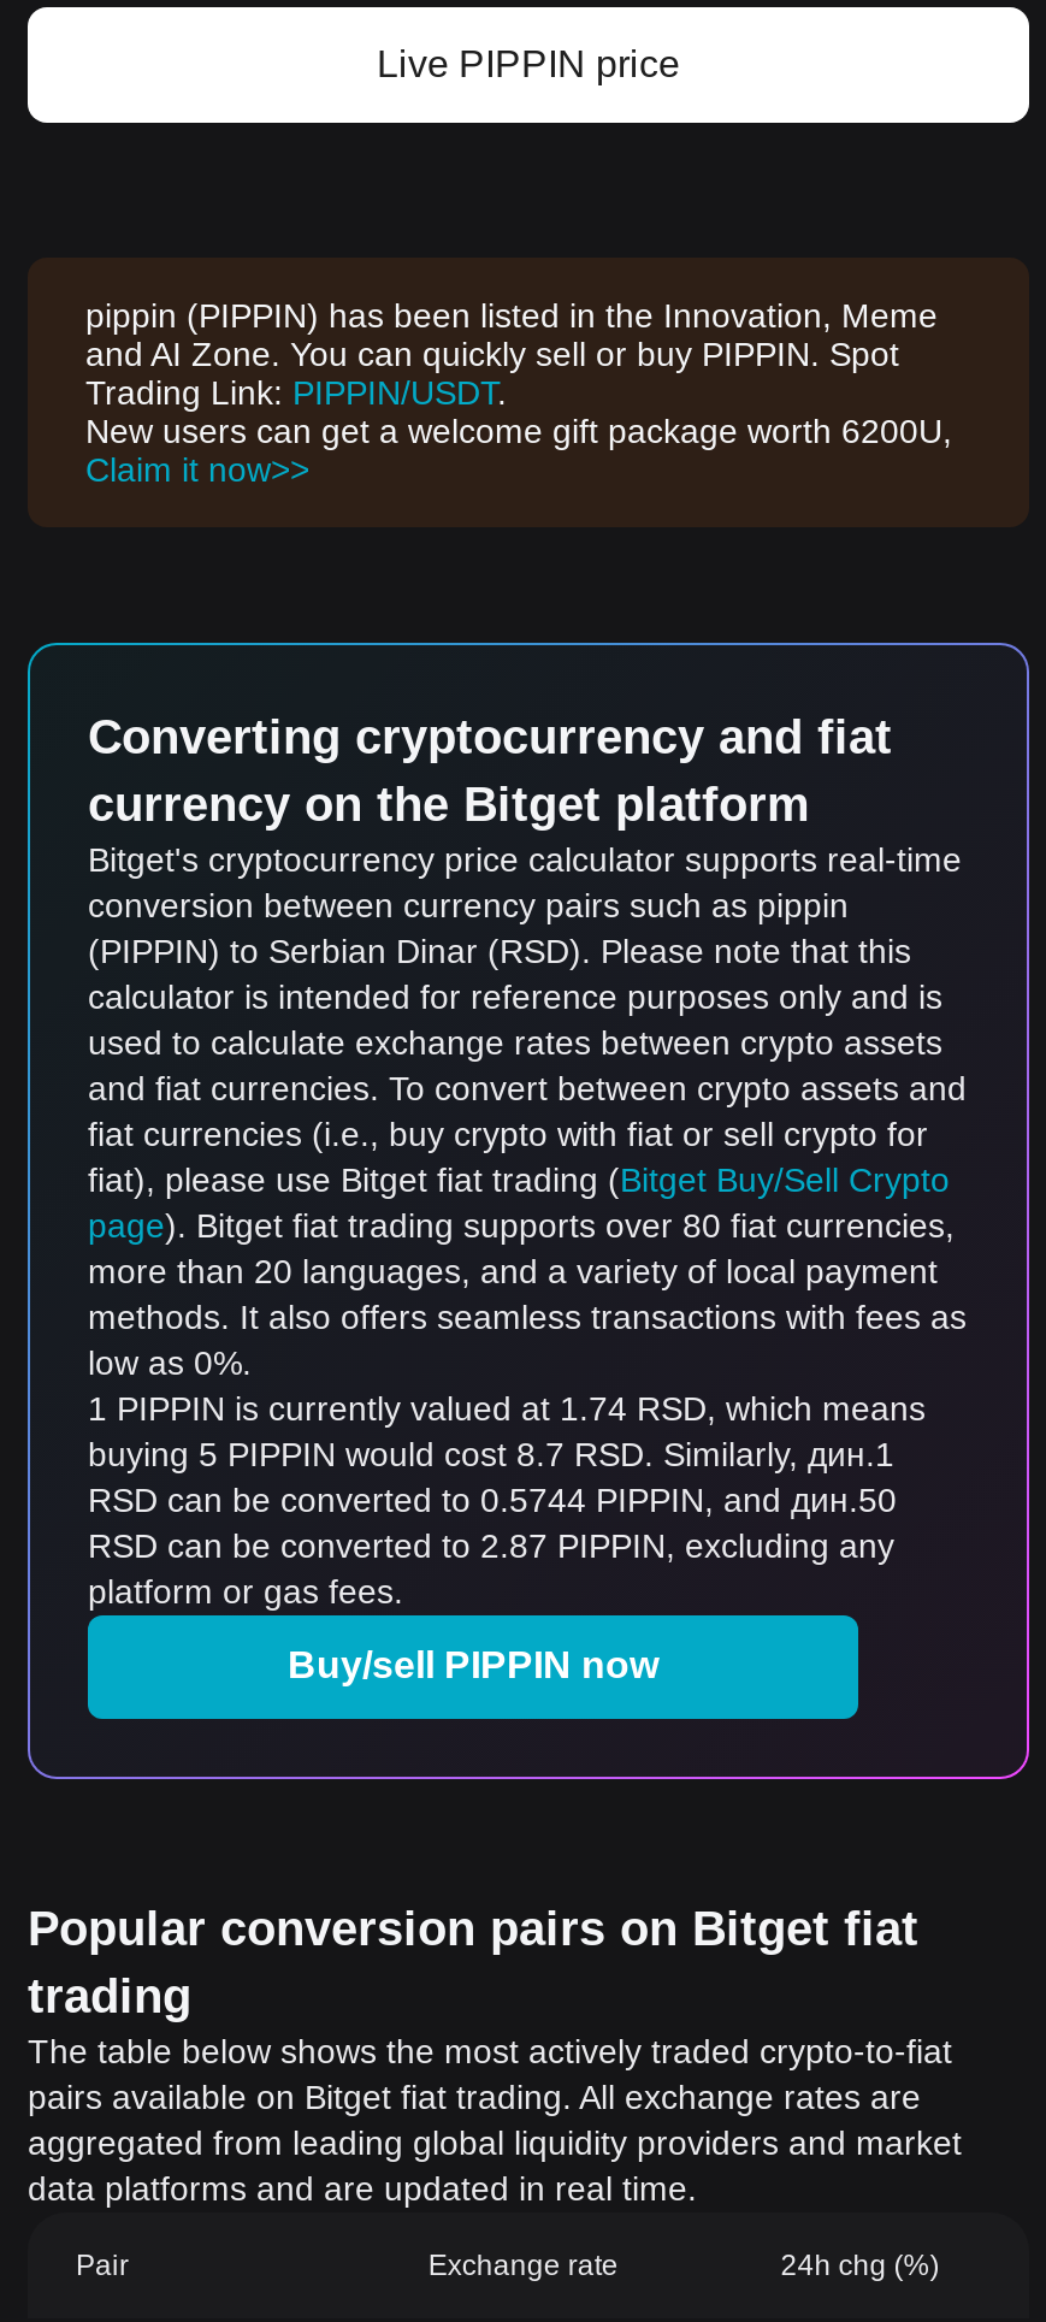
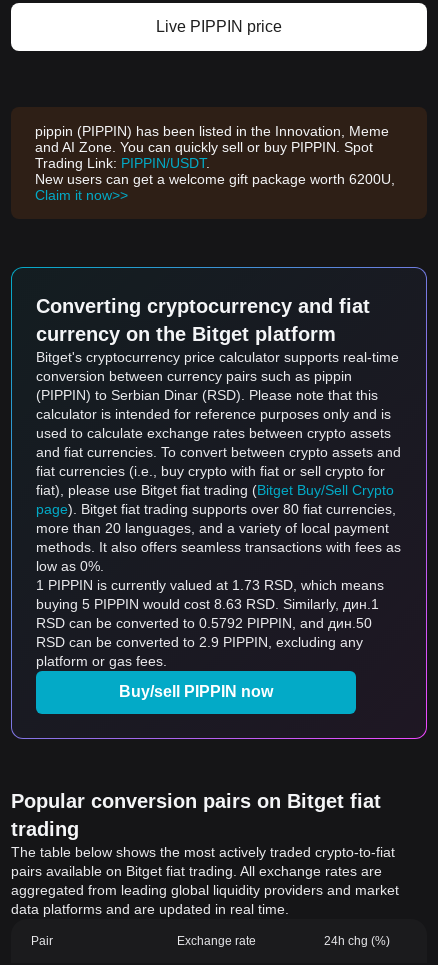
- 1 PIPPIN is currently valued at 1.74 RSD, which means
+ 1 PIPPIN is currently valued at 1.73 RSD, which means

- buying 5 PIPPIN would cost 8.7 RSD. Similarly, дин.1
+ buying 5 PIPPIN would cost 8.63 RSD. Similarly, дин.1

- RSD can be converted to 0.5744 PIPPIN, and дин.50
+ RSD can be converted to 0.5792 PIPPIN, and дин.50

- RSD can be converted to 2.87 PIPPIN, excluding any
+ RSD can be converted to 2.9 PIPPIN, excluding any
